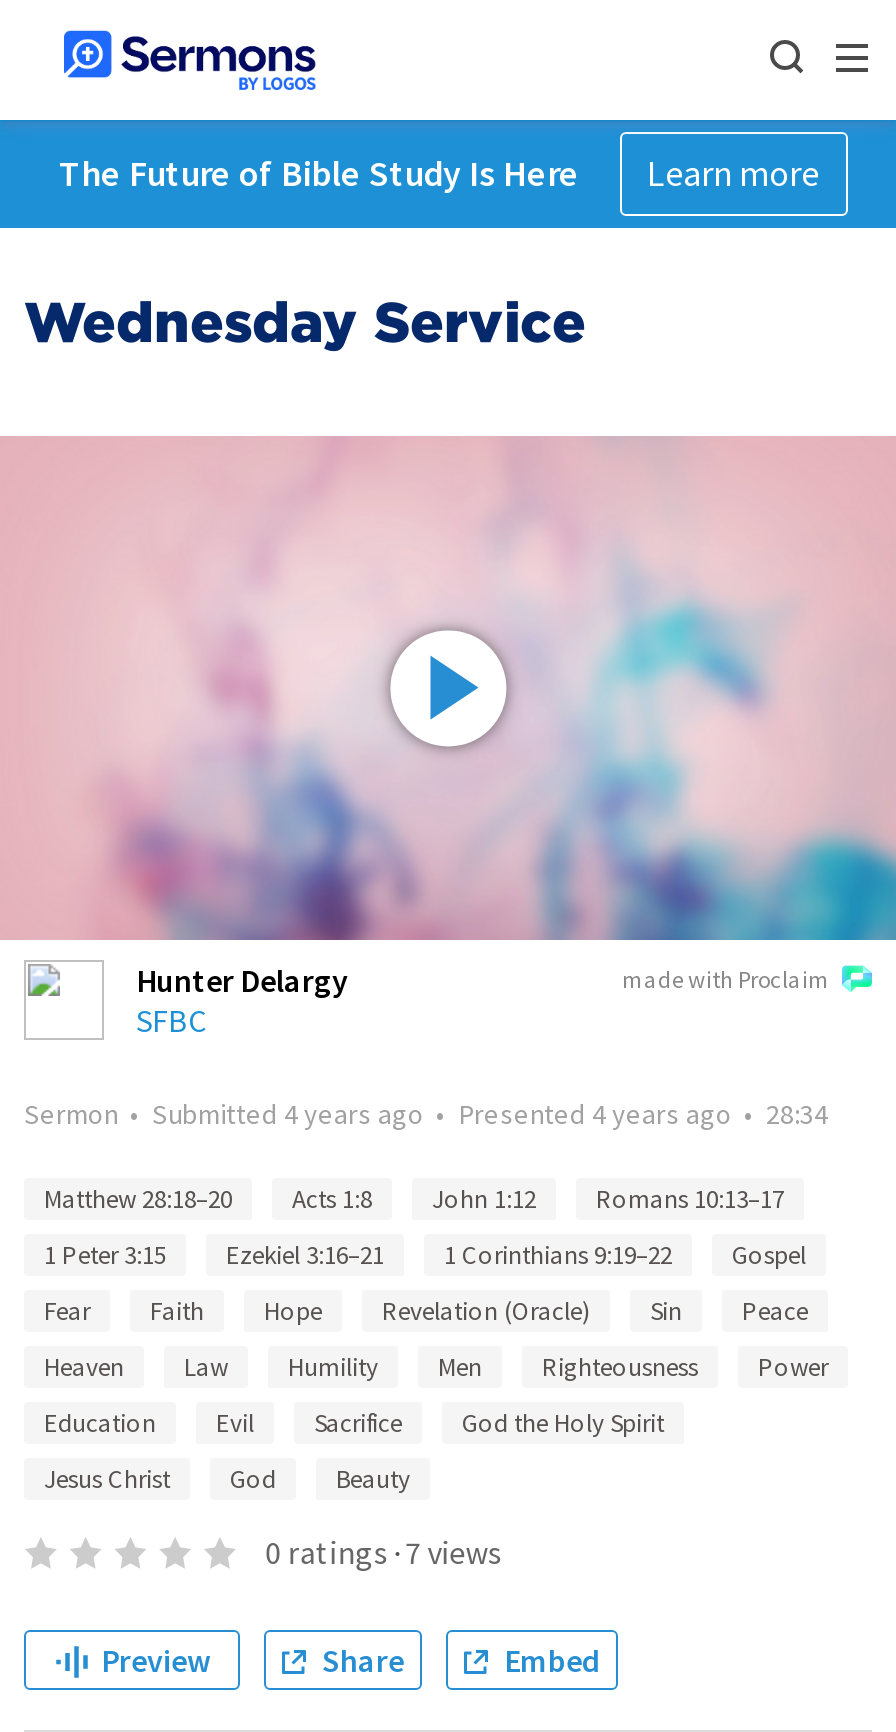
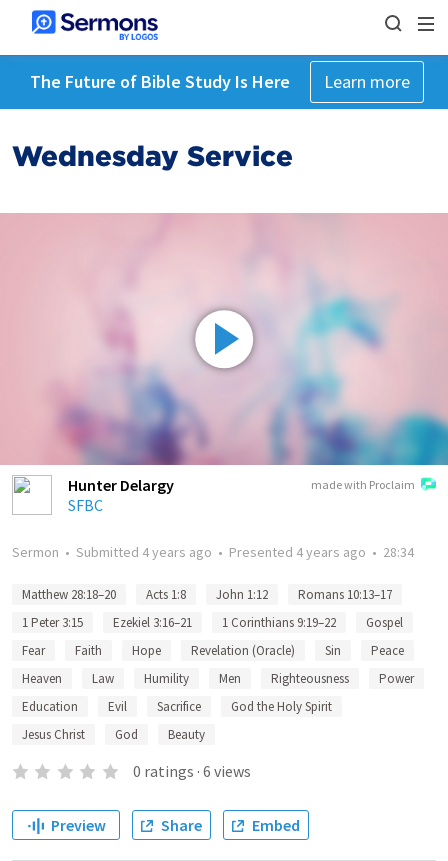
- 0 ratings · 7 views
+ 0 ratings · 6 views
